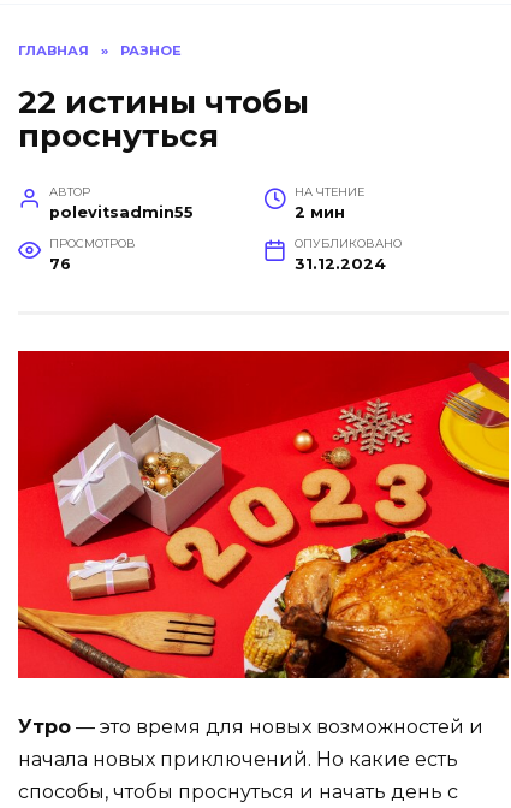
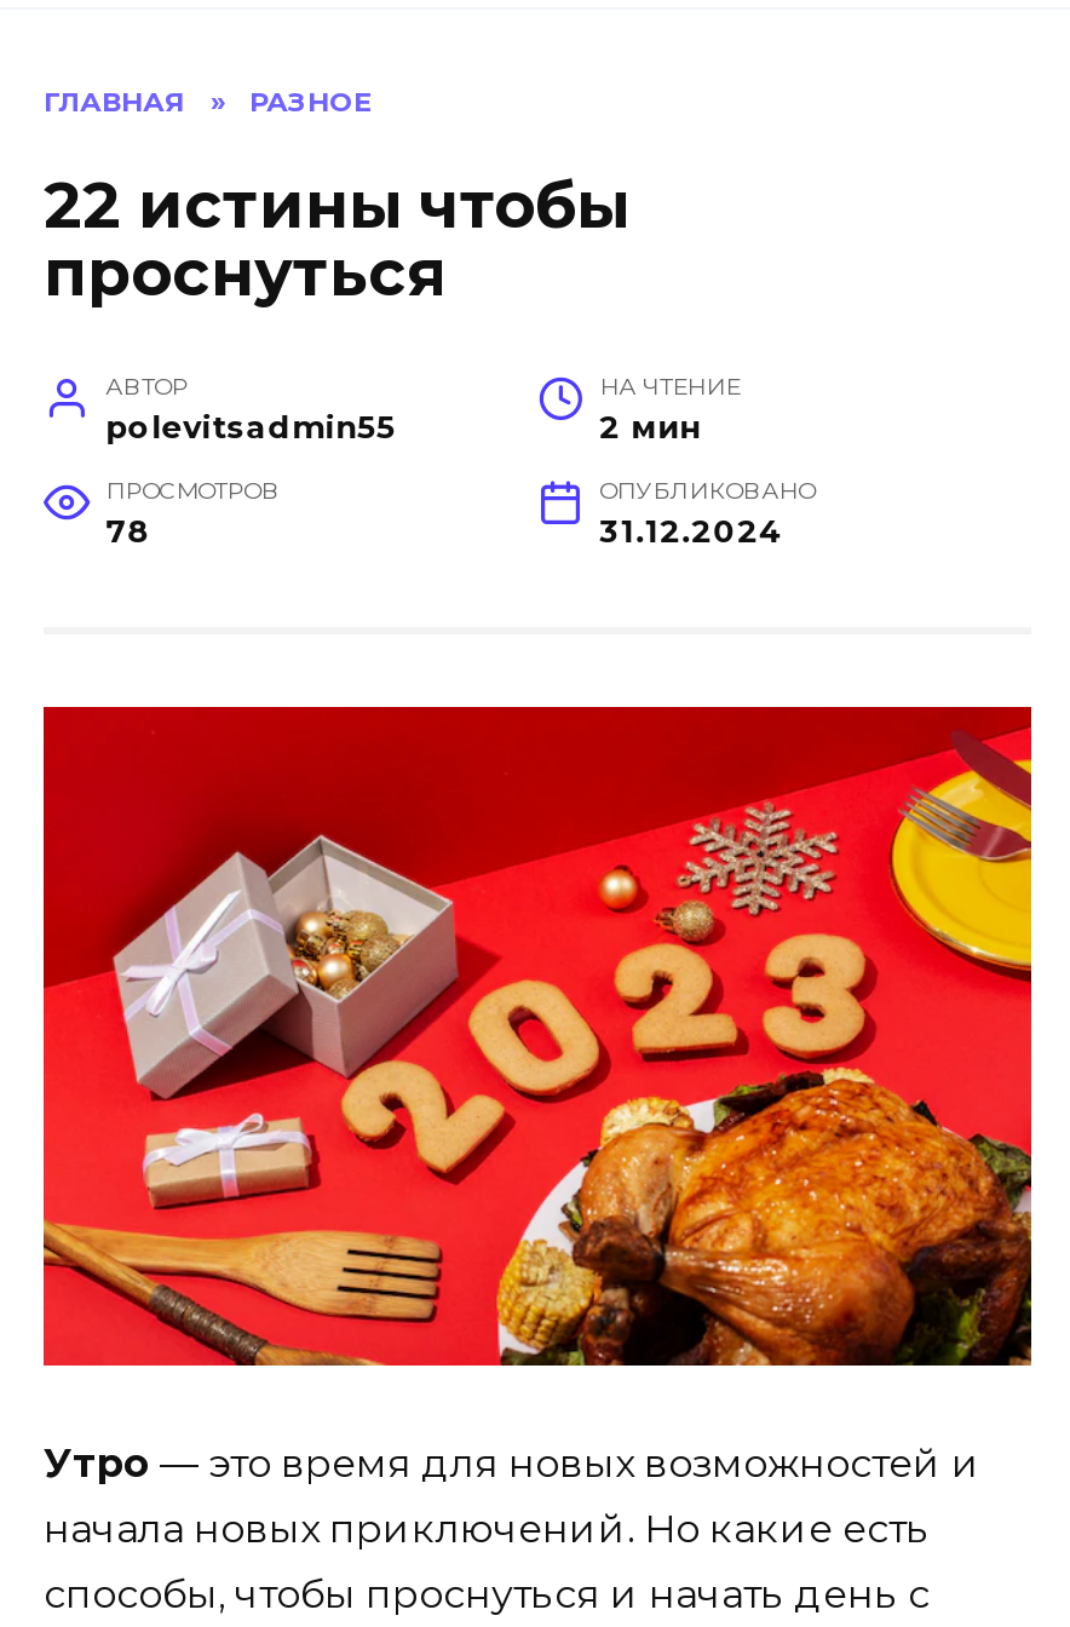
- 76
+ 78
